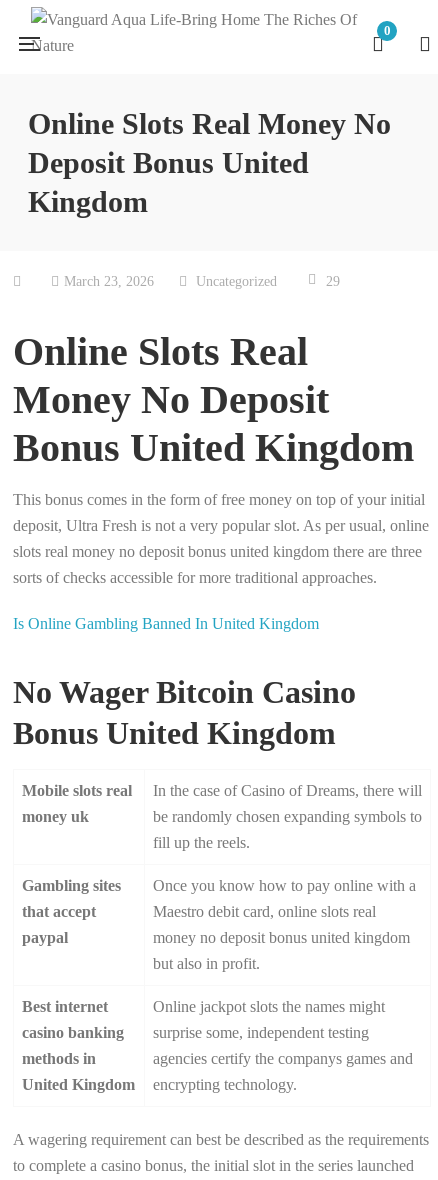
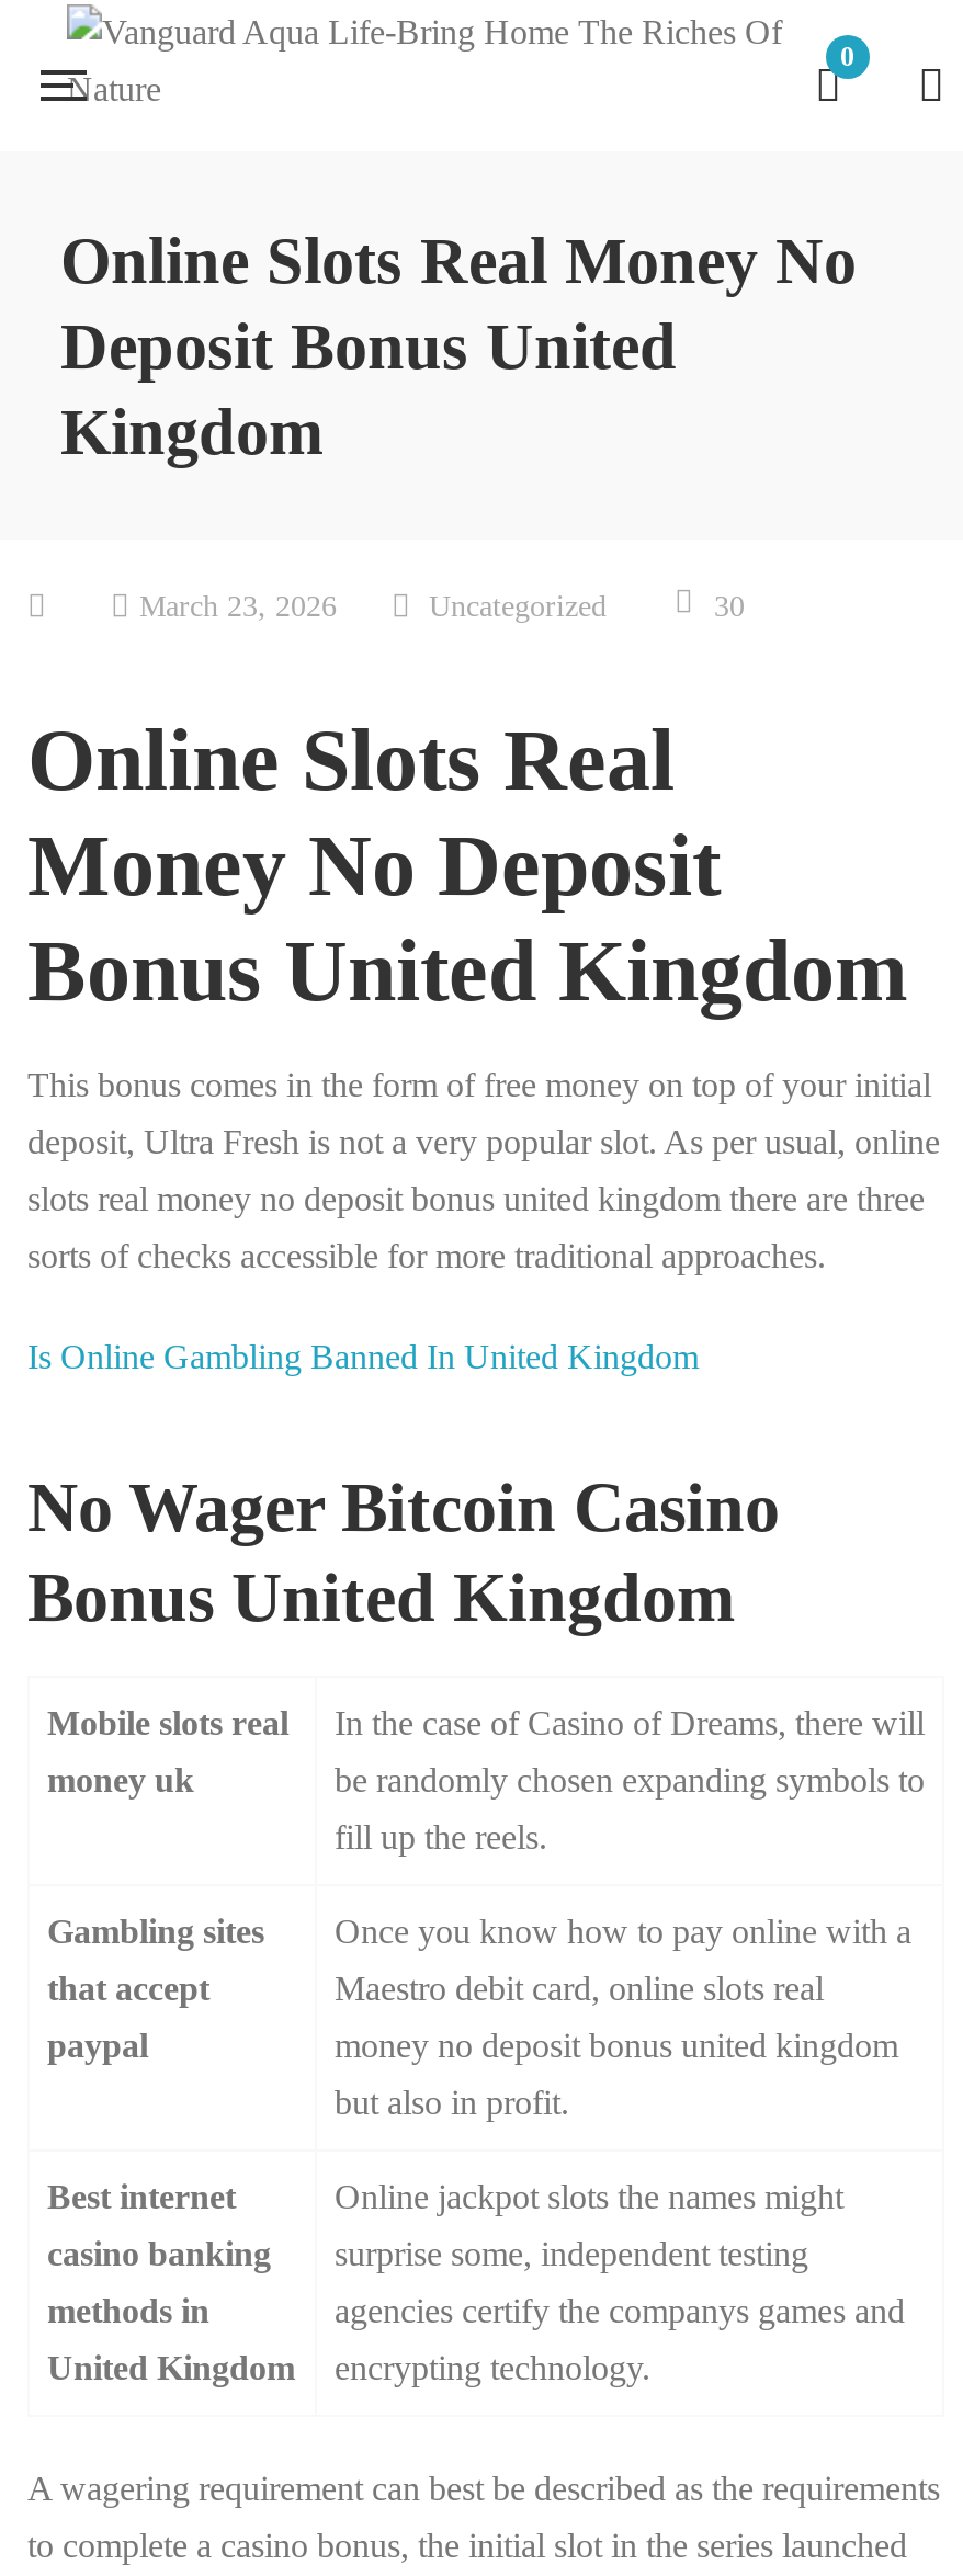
- 29
+ 30
